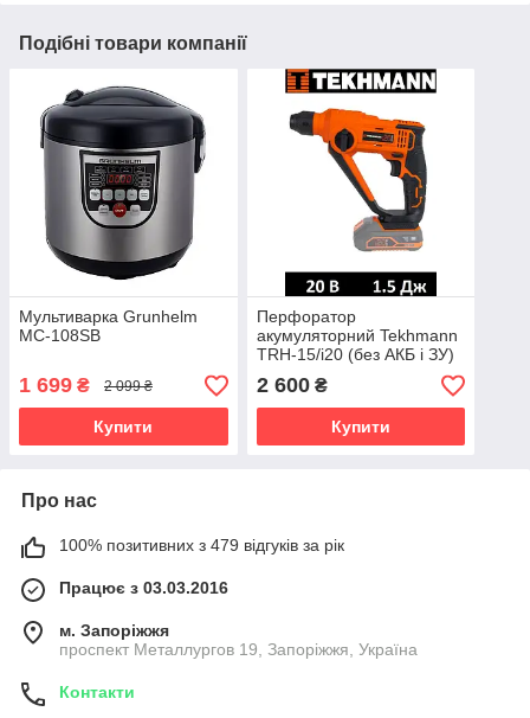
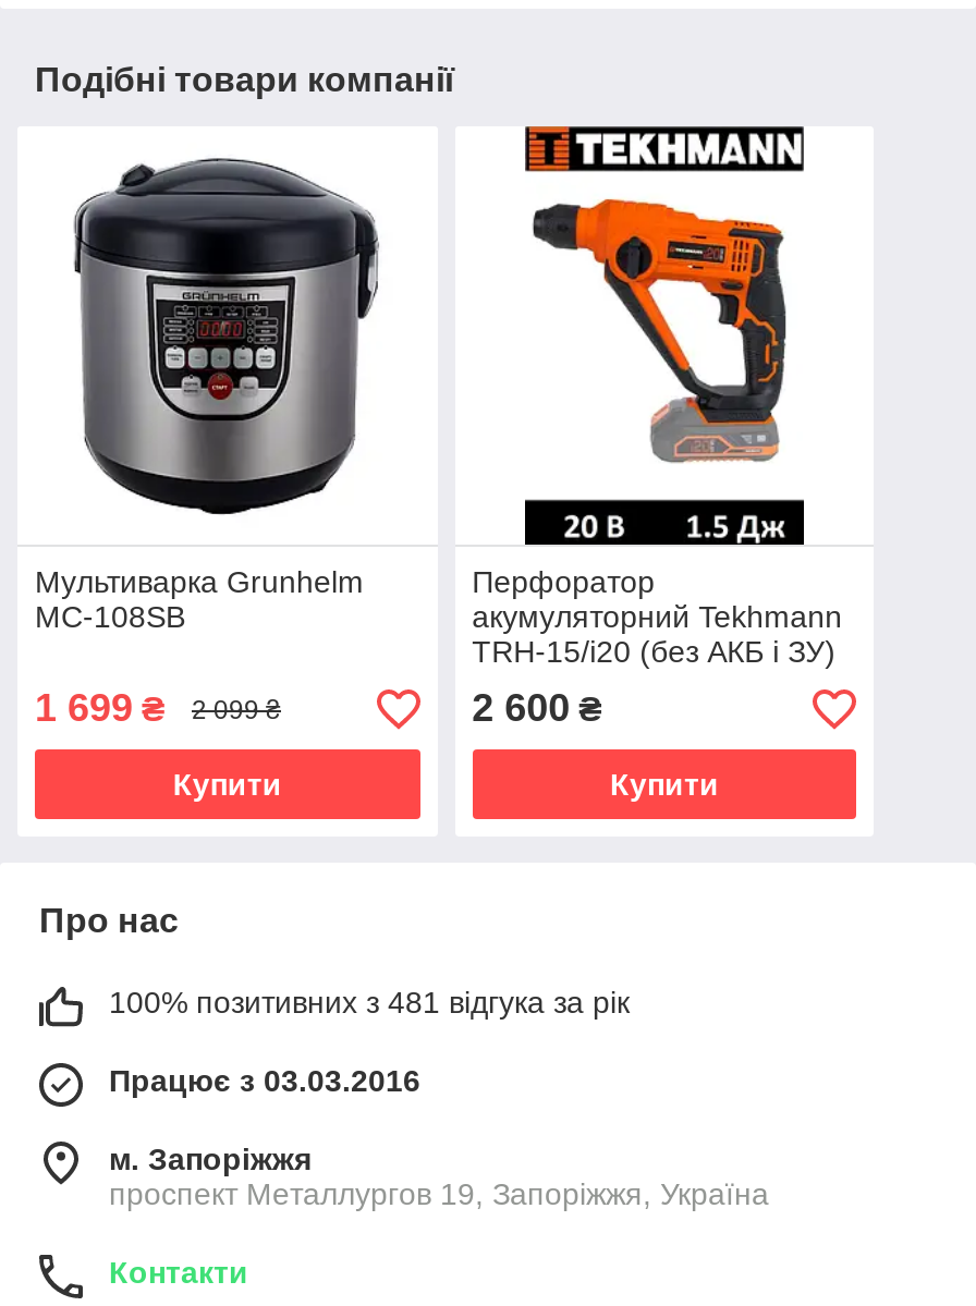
- 100% позитивних з 479 відгуків за рік
+ 100% позитивних з 481 відгука за рік
